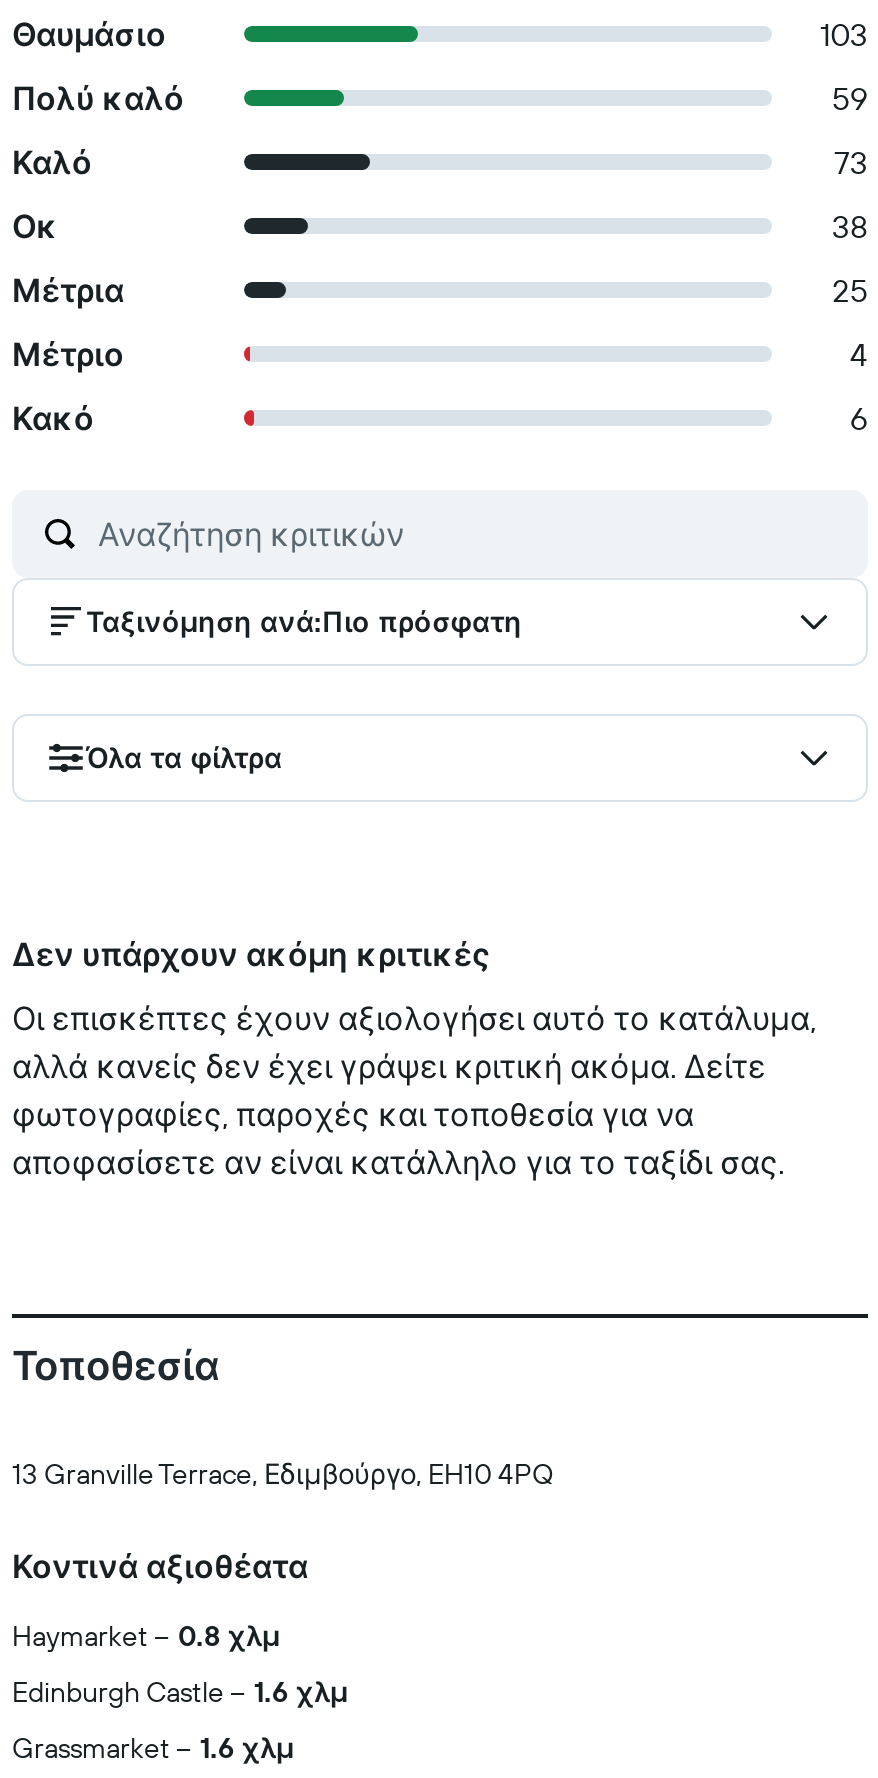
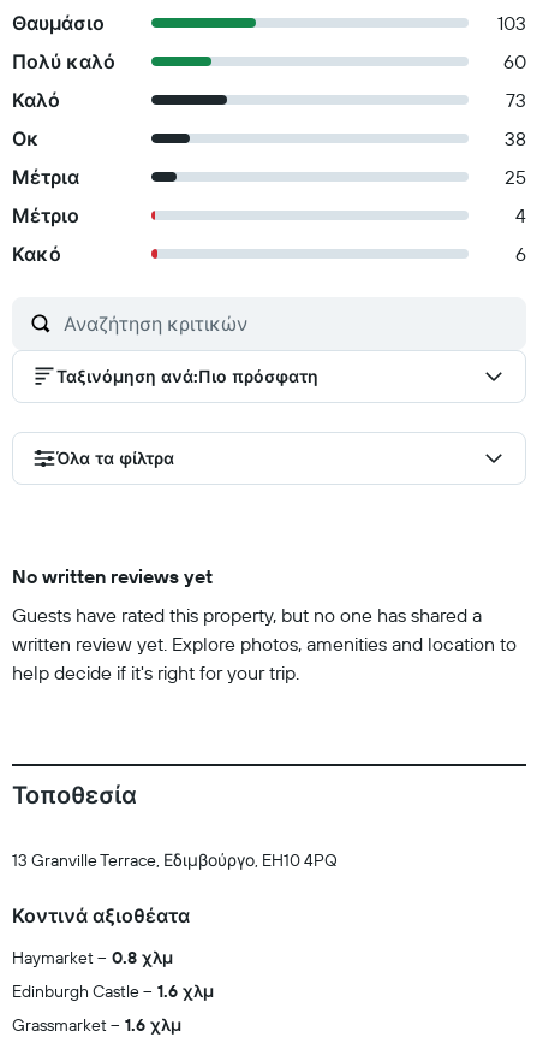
- 59
+ 60

- Δεν υπάρχουν ακόμη κριτικές
+ No written reviews yet

- Οι επισκέπτες έχουν αξιολογήσει αυτό το κατάλυμα,
- αλλά κανείς δεν έχει γράψει κριτική ακόμα. Δείτε
- φωτογραφίες, παροχές και τοποθεσία για να
- αποφασίσετε αν είναι κατάλληλο για το ταξίδι σας.
+ Guests have rated this property, but no one has shared a
+ written review yet. Explore photos, amenities and location to
+ help decide if it's right for your trip.
